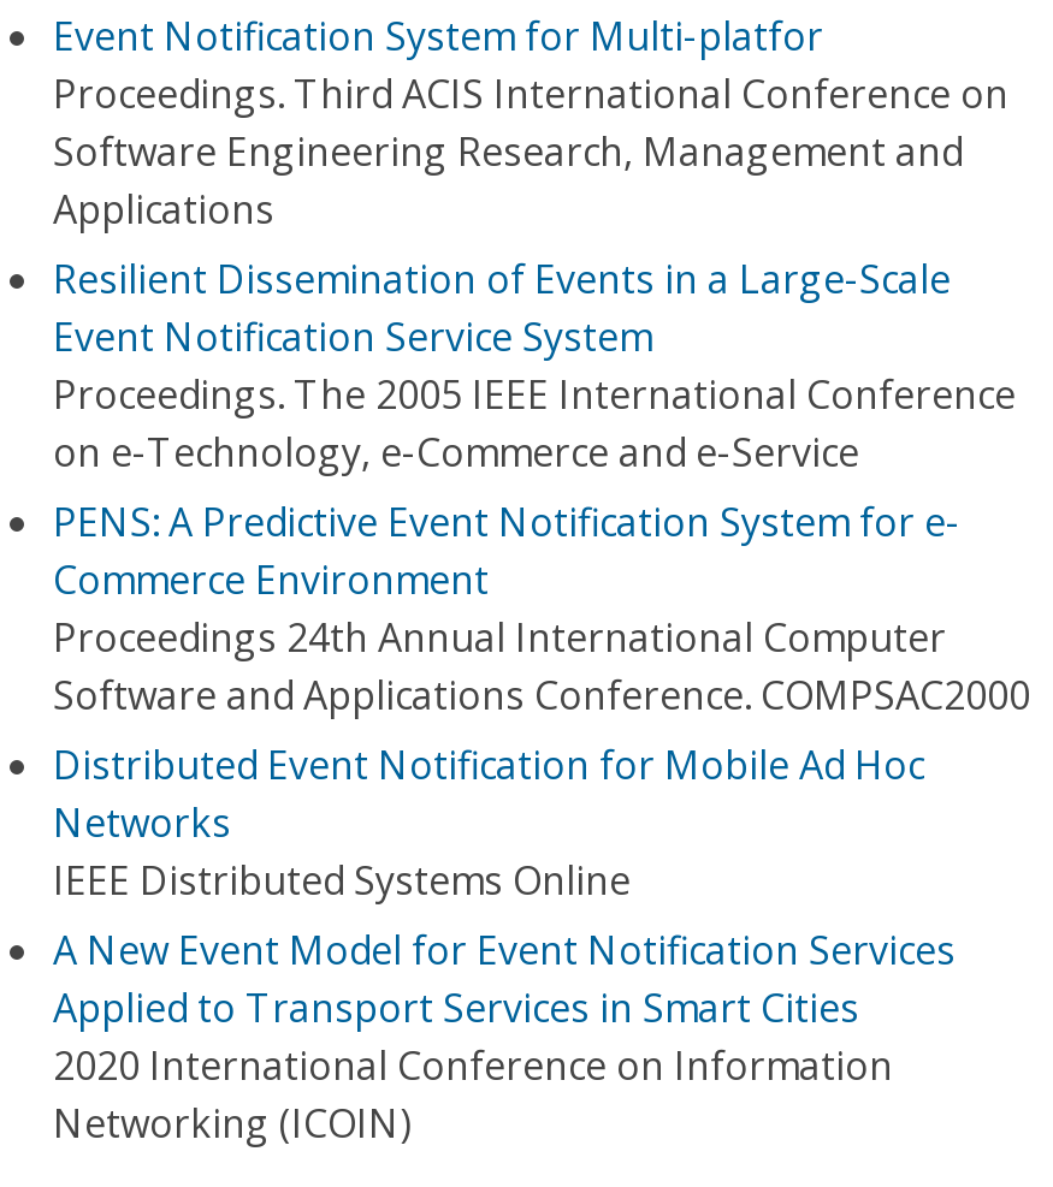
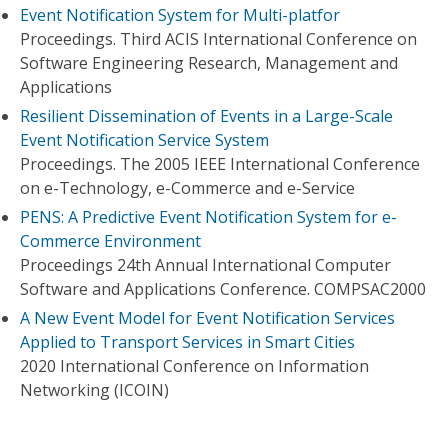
- Distributed Event Notification for Mobile Ad Hoc
- Networks
- IEEE Distributed Systems Online
